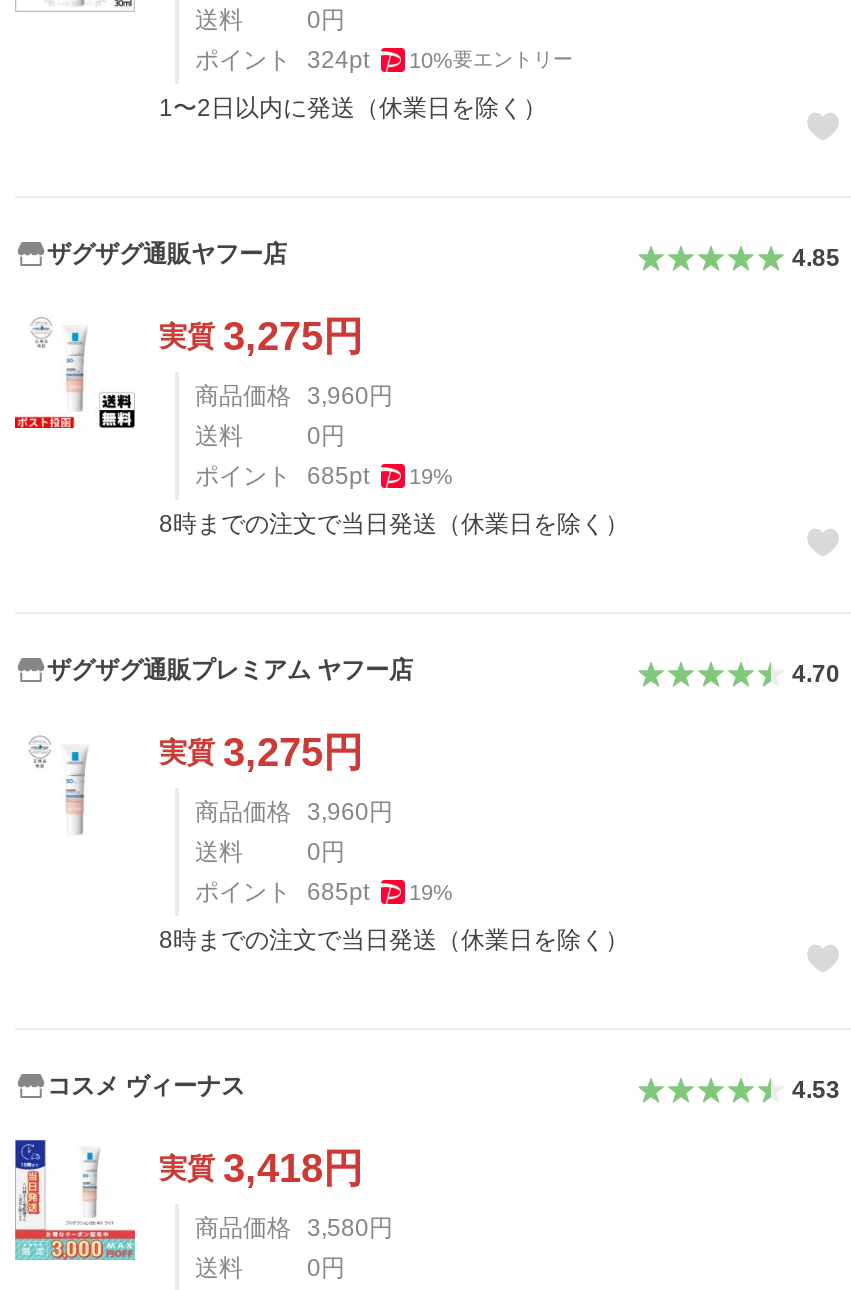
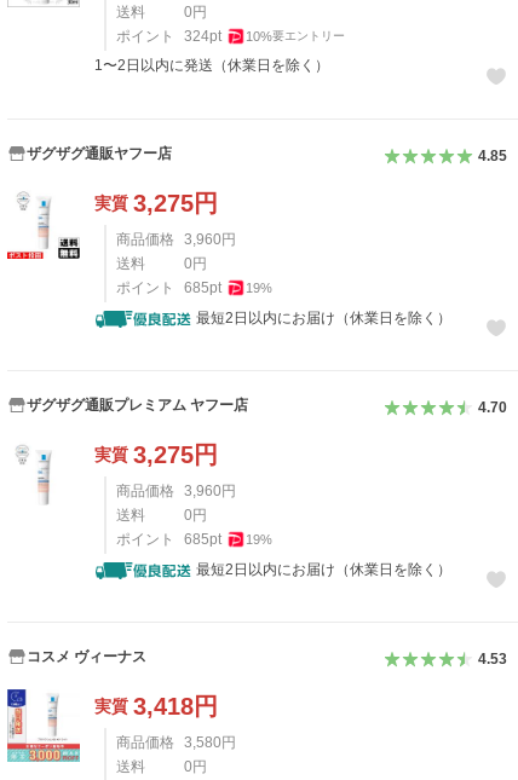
- 8時までの注文で当日発送（休業日を除く）
+ 最短2日以内にお届け（休業日を除く）

- 8時までの注文で当日発送（休業日を除く）
+ 最短2日以内にお届け（休業日を除く）
